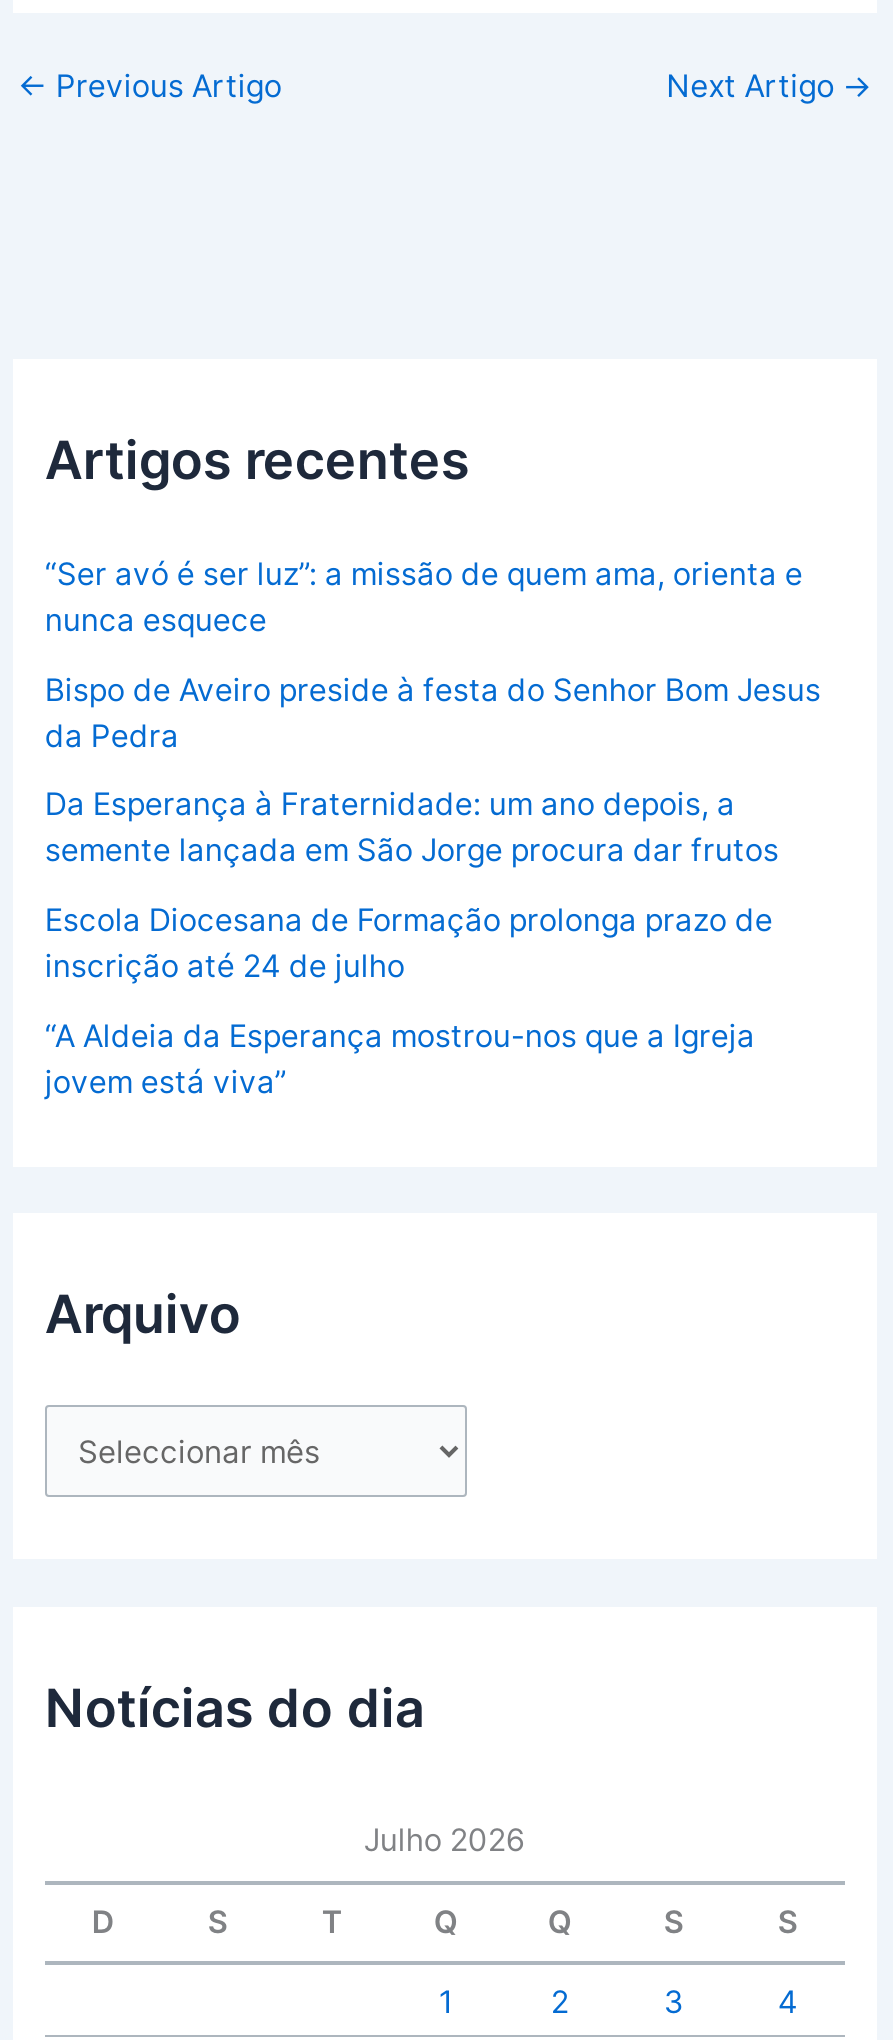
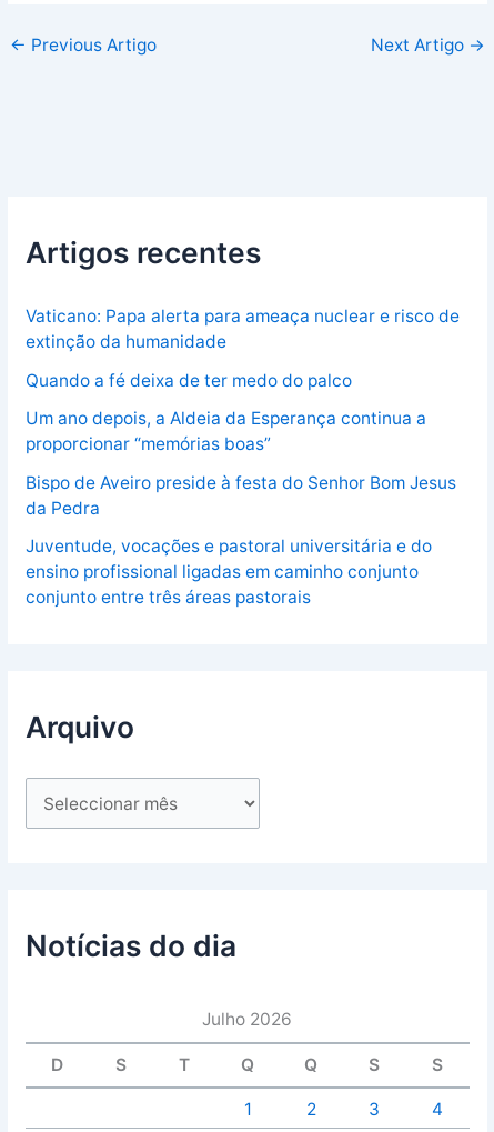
- “Ser avó é ser luz”: a missão de quem ama, orienta e
- nunca esquece
+ Vaticano: Papa alerta para ameaça nuclear e risco de
+ extinção da humanidade
+ Quando a fé deixa de ter medo do palco
+ Um ano depois, a Aldeia da Esperança continua a
+ proporcionar “memórias boas”

moved down: Bispo de Aveiro preside à festa do Senhor Bom Jesus | da Pedra

- Da Esperança à Fraternidade: um ano depois, a
- semente lançada em São Jorge procura dar frutos
- Escola Diocesana de Formação prolonga prazo de
- inscrição até 24 de julho
- “A Aldeia da Esperança mostrou-nos que a Igreja
- jovem está viva”
+ Juventude, vocações e pastoral universitária e do
+ ensino profissional ligadas em caminho conjunto
+ conjunto entre três áreas pastorais
